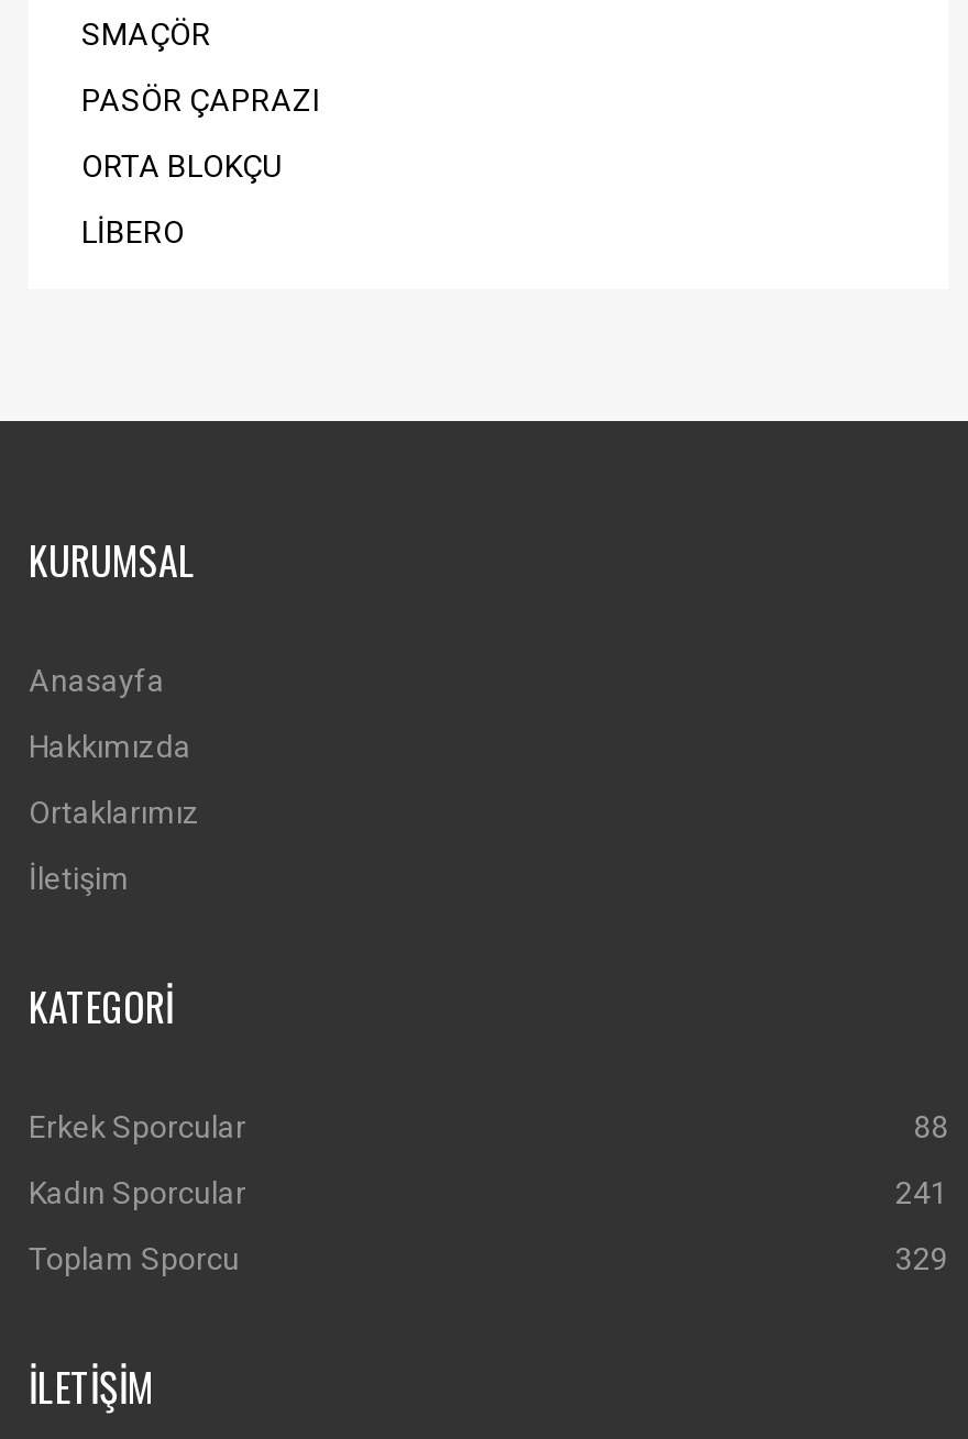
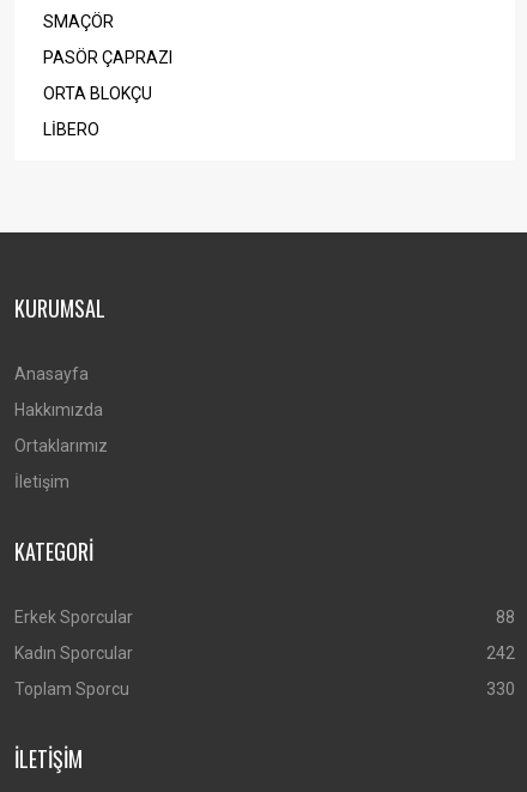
- 241
+ 242

- 329
+ 330
